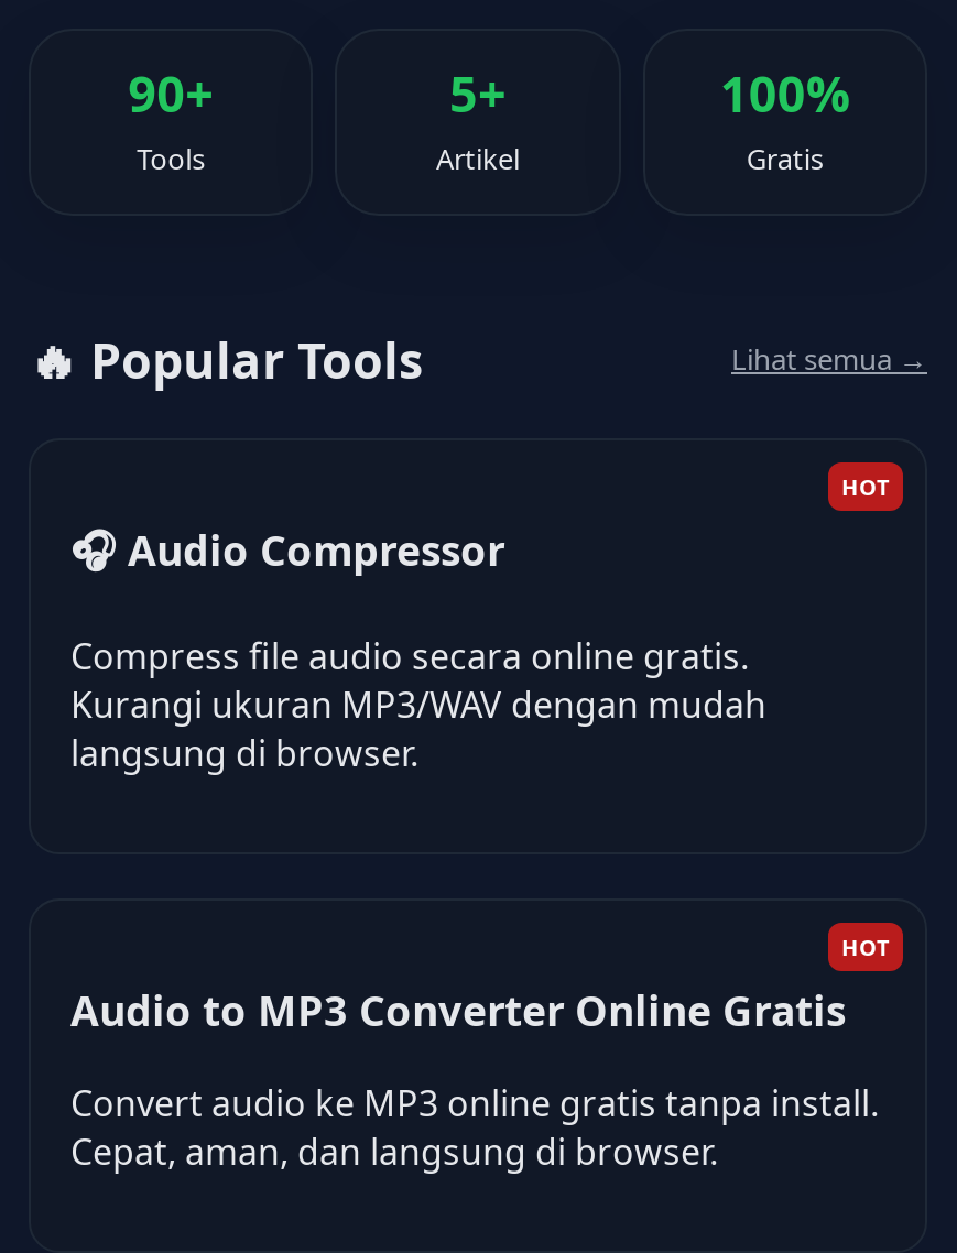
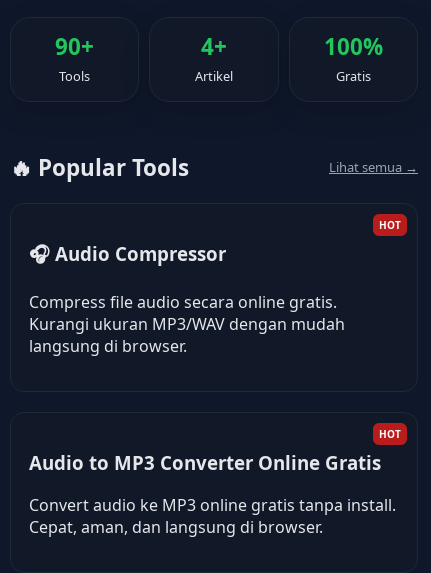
- 5+
+ 4+
